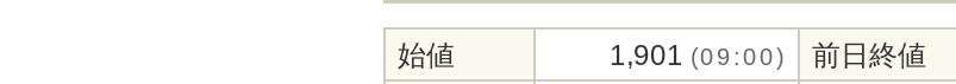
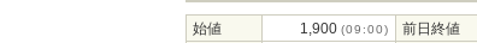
- 1,901 (09:00) 前日終値
+ 1,900 (09:00) 前日終値
